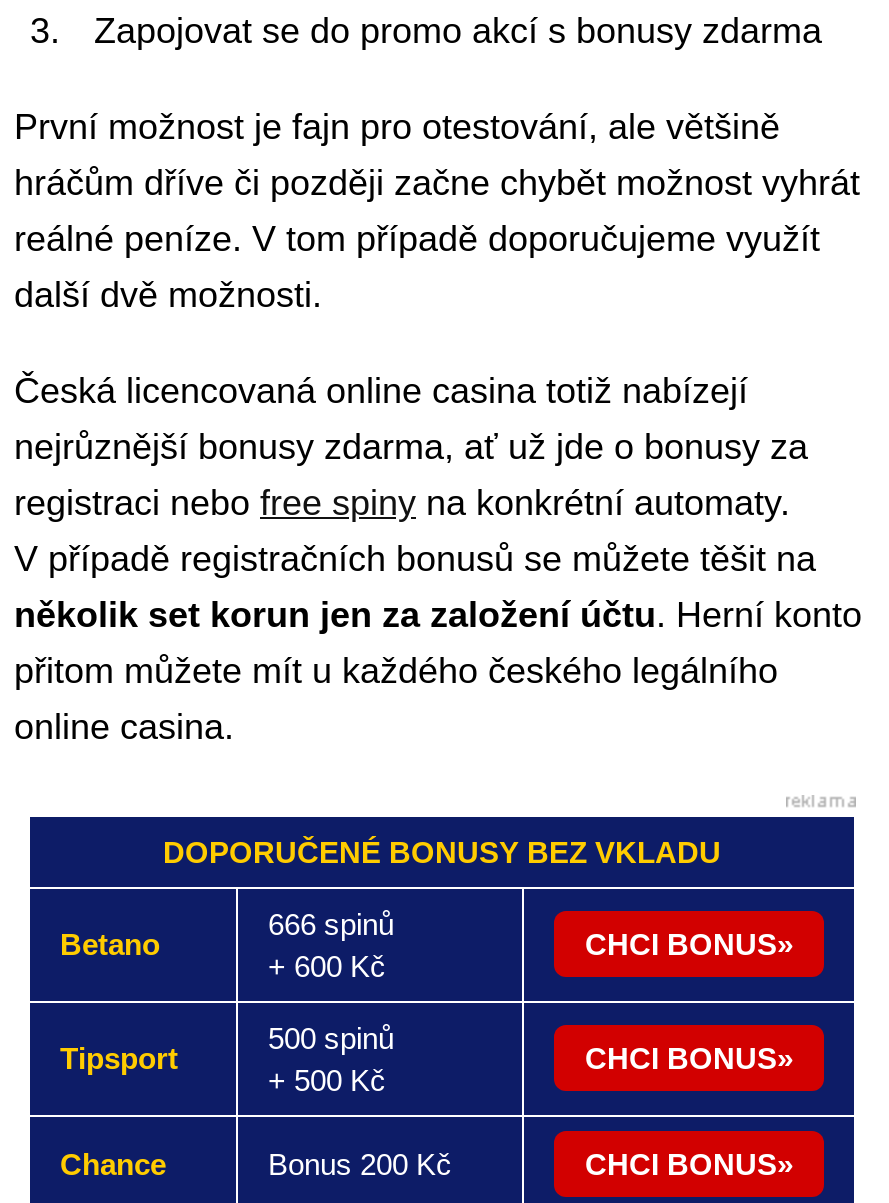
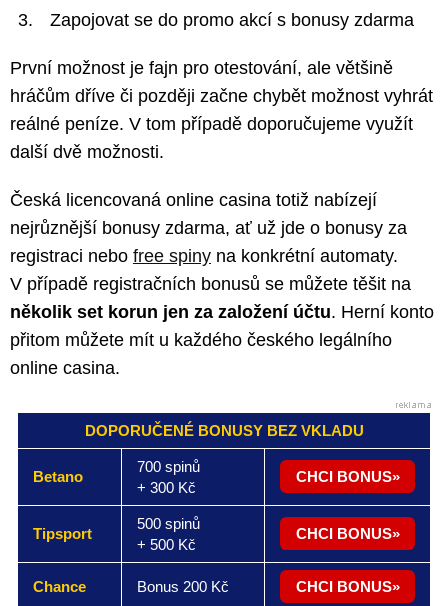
- 666 spinů
+ 700 spinů

- + 600 Kč
+ + 300 Kč
